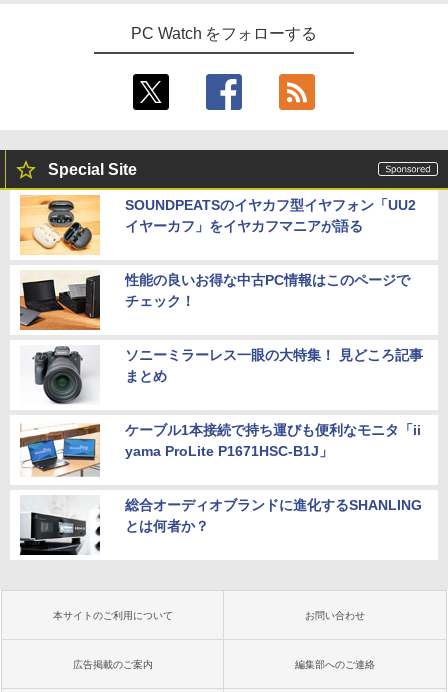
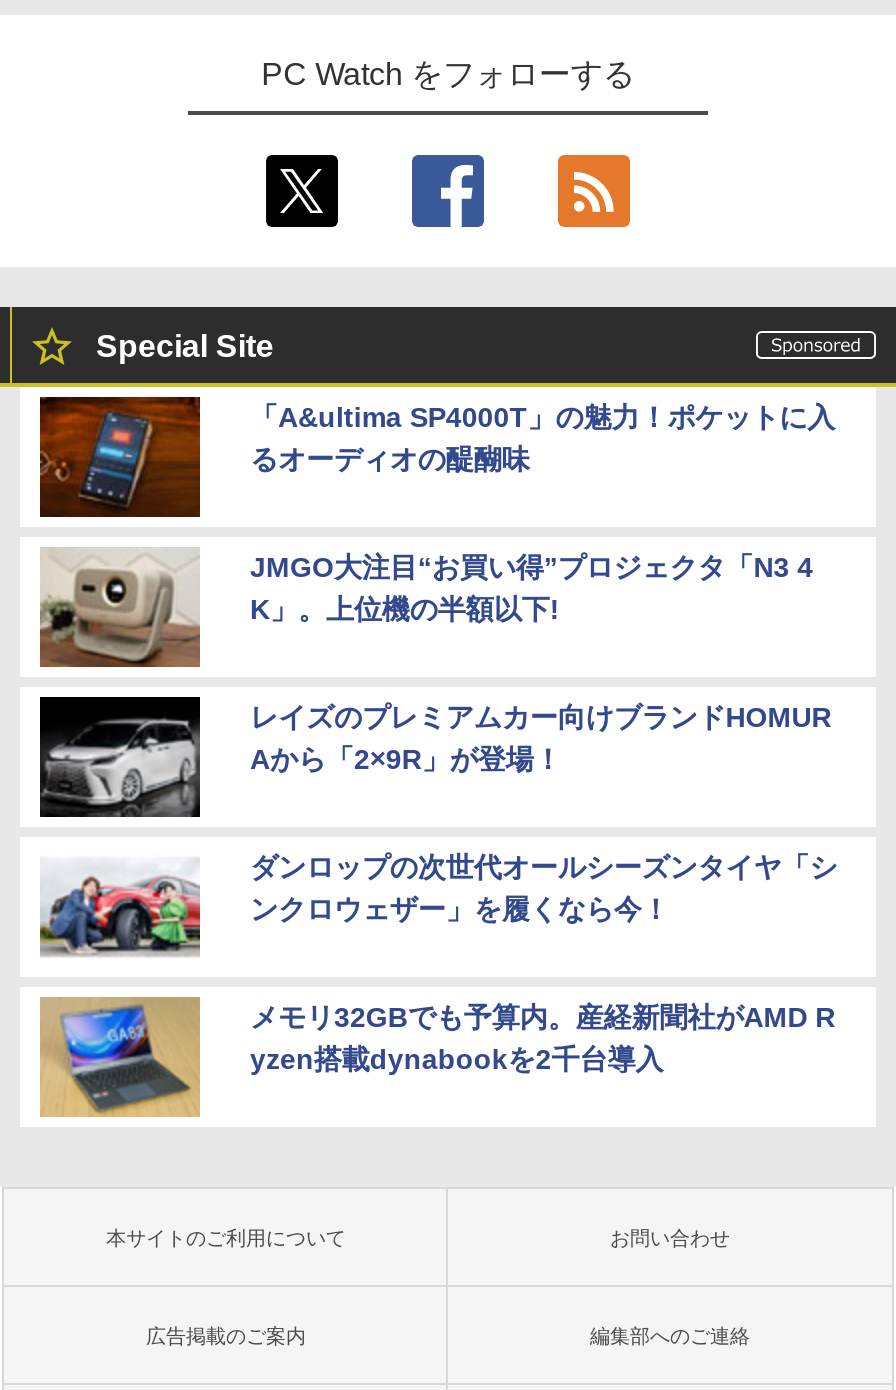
- [image]
- SOUNDPEATSのイヤカフ型イヤフォン「UU2
- イヤーカフ」をイヤカフマニアが語る
+ [image]
+ 「A&ultima SP4000T」の魅力！ポケットに入
+ るオーディオの醍醐味

- [image]
- 性能の良いお得な中古PC情報はこのページで
- チェック！
+ [image]
+ JMGO大注目“お買い得”プロジェクタ「N3 4
+ K」。上位機の半額以下!

- [image]
- ソニーミラーレス一眼の大特集！ 見どころ記事
- まとめ
+ [image]
+ レイズのプレミアムカー向けブランドHOMUR
+ Aから「2×9R」が登場！

- [image]
- ケーブル1本接続で持ち運びも便利なモニタ「ii
- yama ProLite P1671HSC-B1J」
+ [image]
+ ダンロップの次世代オールシーズンタイヤ「シ
+ ンクロウェザー」を履くなら今！

- [image]
- 総合オーディオブランドに進化するSHANLING
- とは何者か？
+ [image]
+ メモリ32GBでも予算内。産経新聞社がAMD R
+ yzen搭載dynabookを2千台導入
